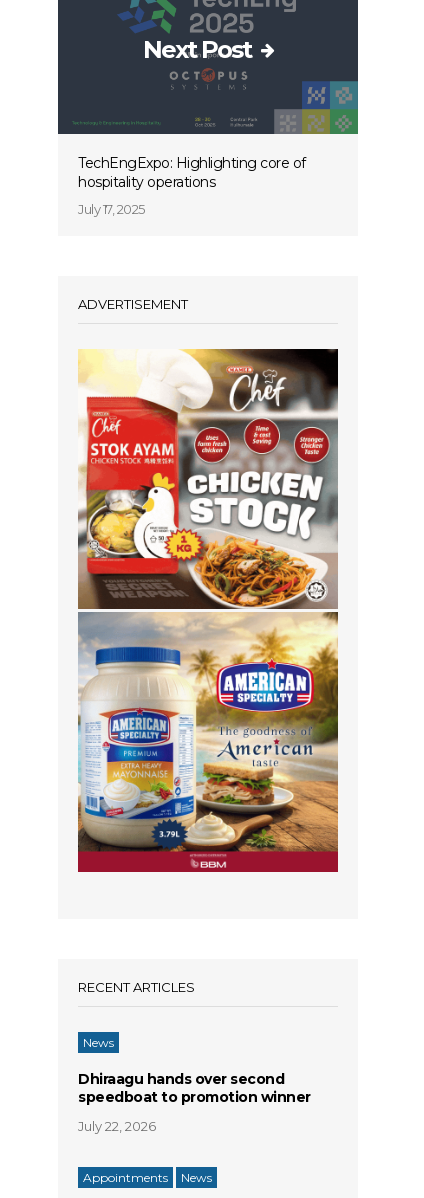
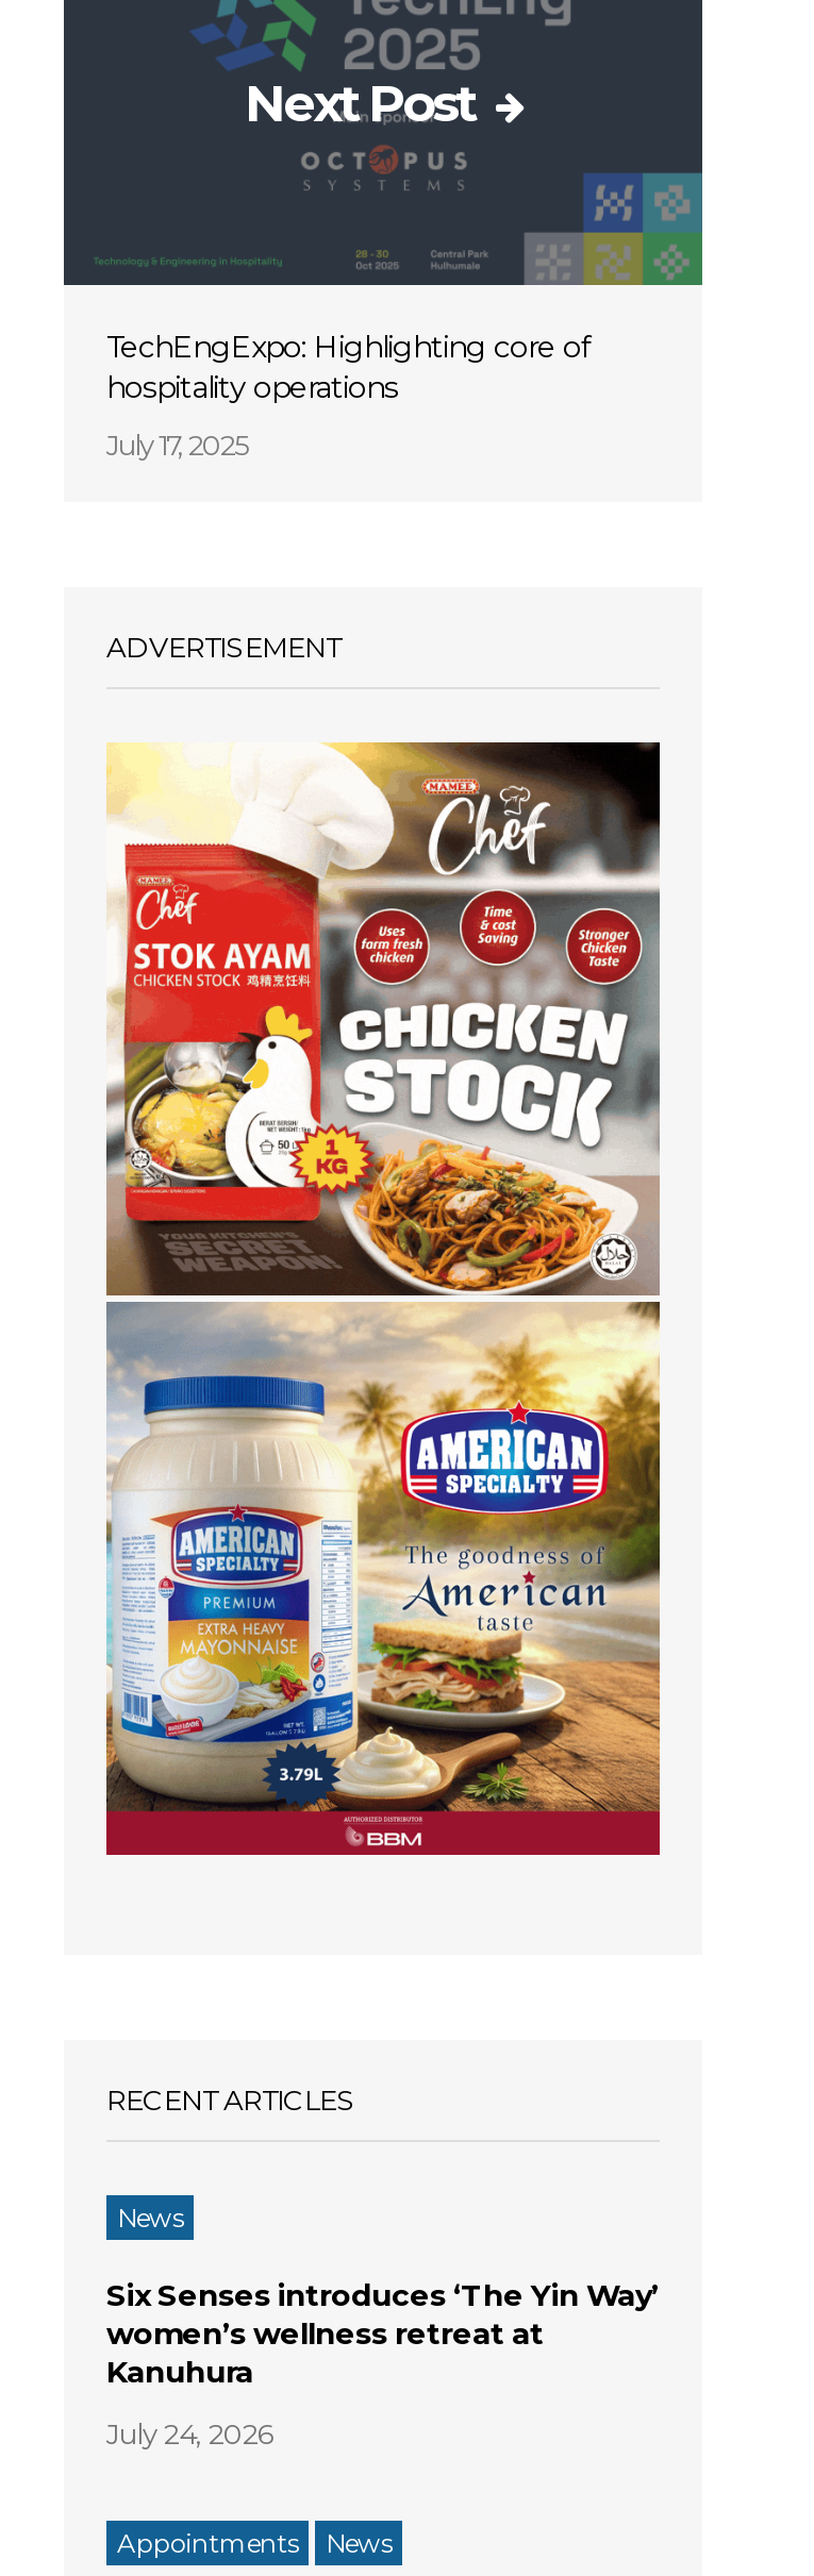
- Dhiraagu hands over second
- speedboat to promotion winner
+ Six Senses introduces ‘The Yin Way’
+ women’s wellness retreat at
+ Kanuhura

- July 22, 2026
+ July 24, 2026
